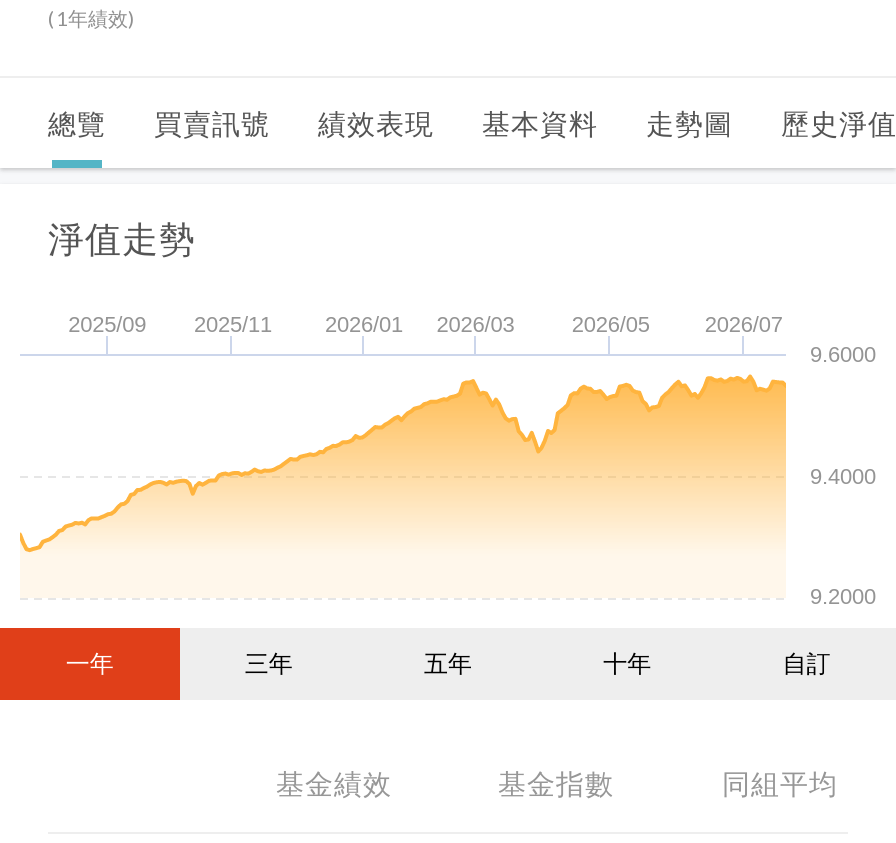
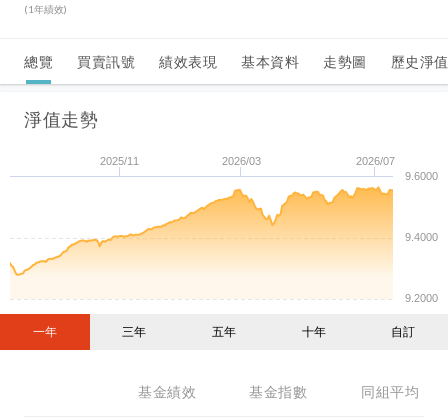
- 2025/09

- 2026/01

- 2026/05
